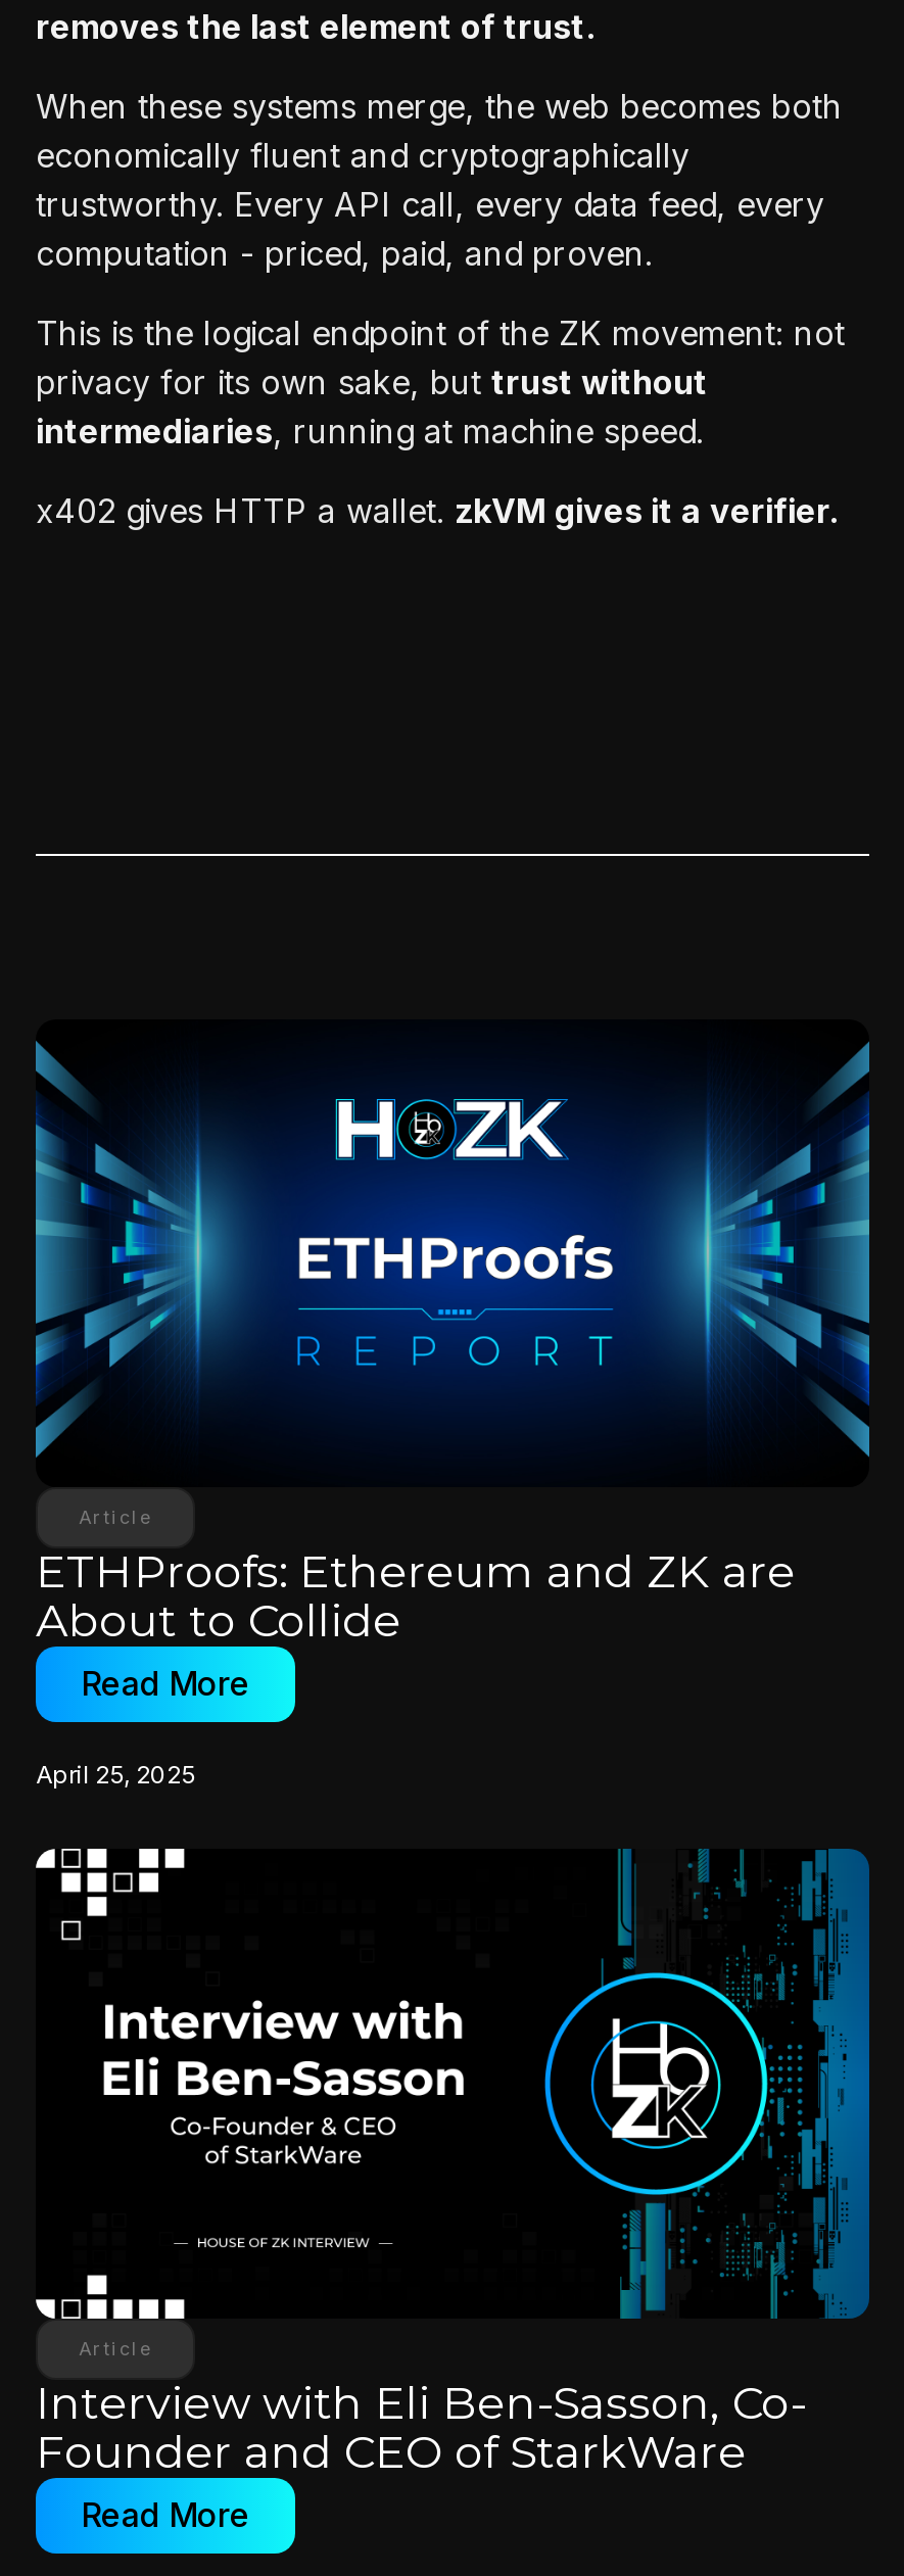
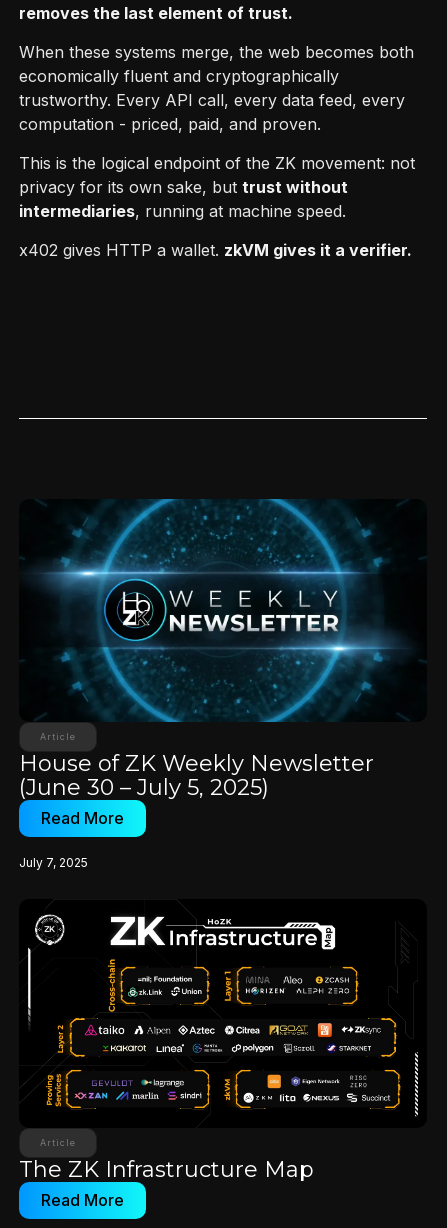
- [image]
- ETHProofs: Ethereum and ZK are
- About to Collide
+ [image]
+ House of ZK Weekly Newsletter
+ (June 30 – July 5, 2025)

- April 25, 2025
+ July 7, 2025

- [image]
- Interview with Eli Ben-Sasson, Co-
- Founder and CEO of StarkWare
+ [image]
+ The ZK Infrastructure Map
